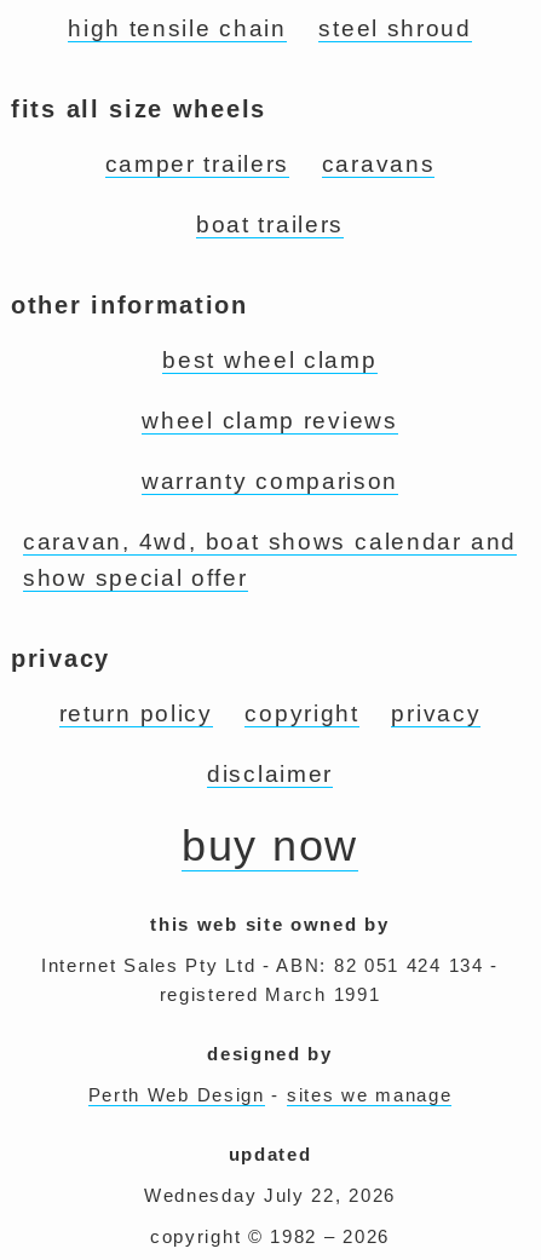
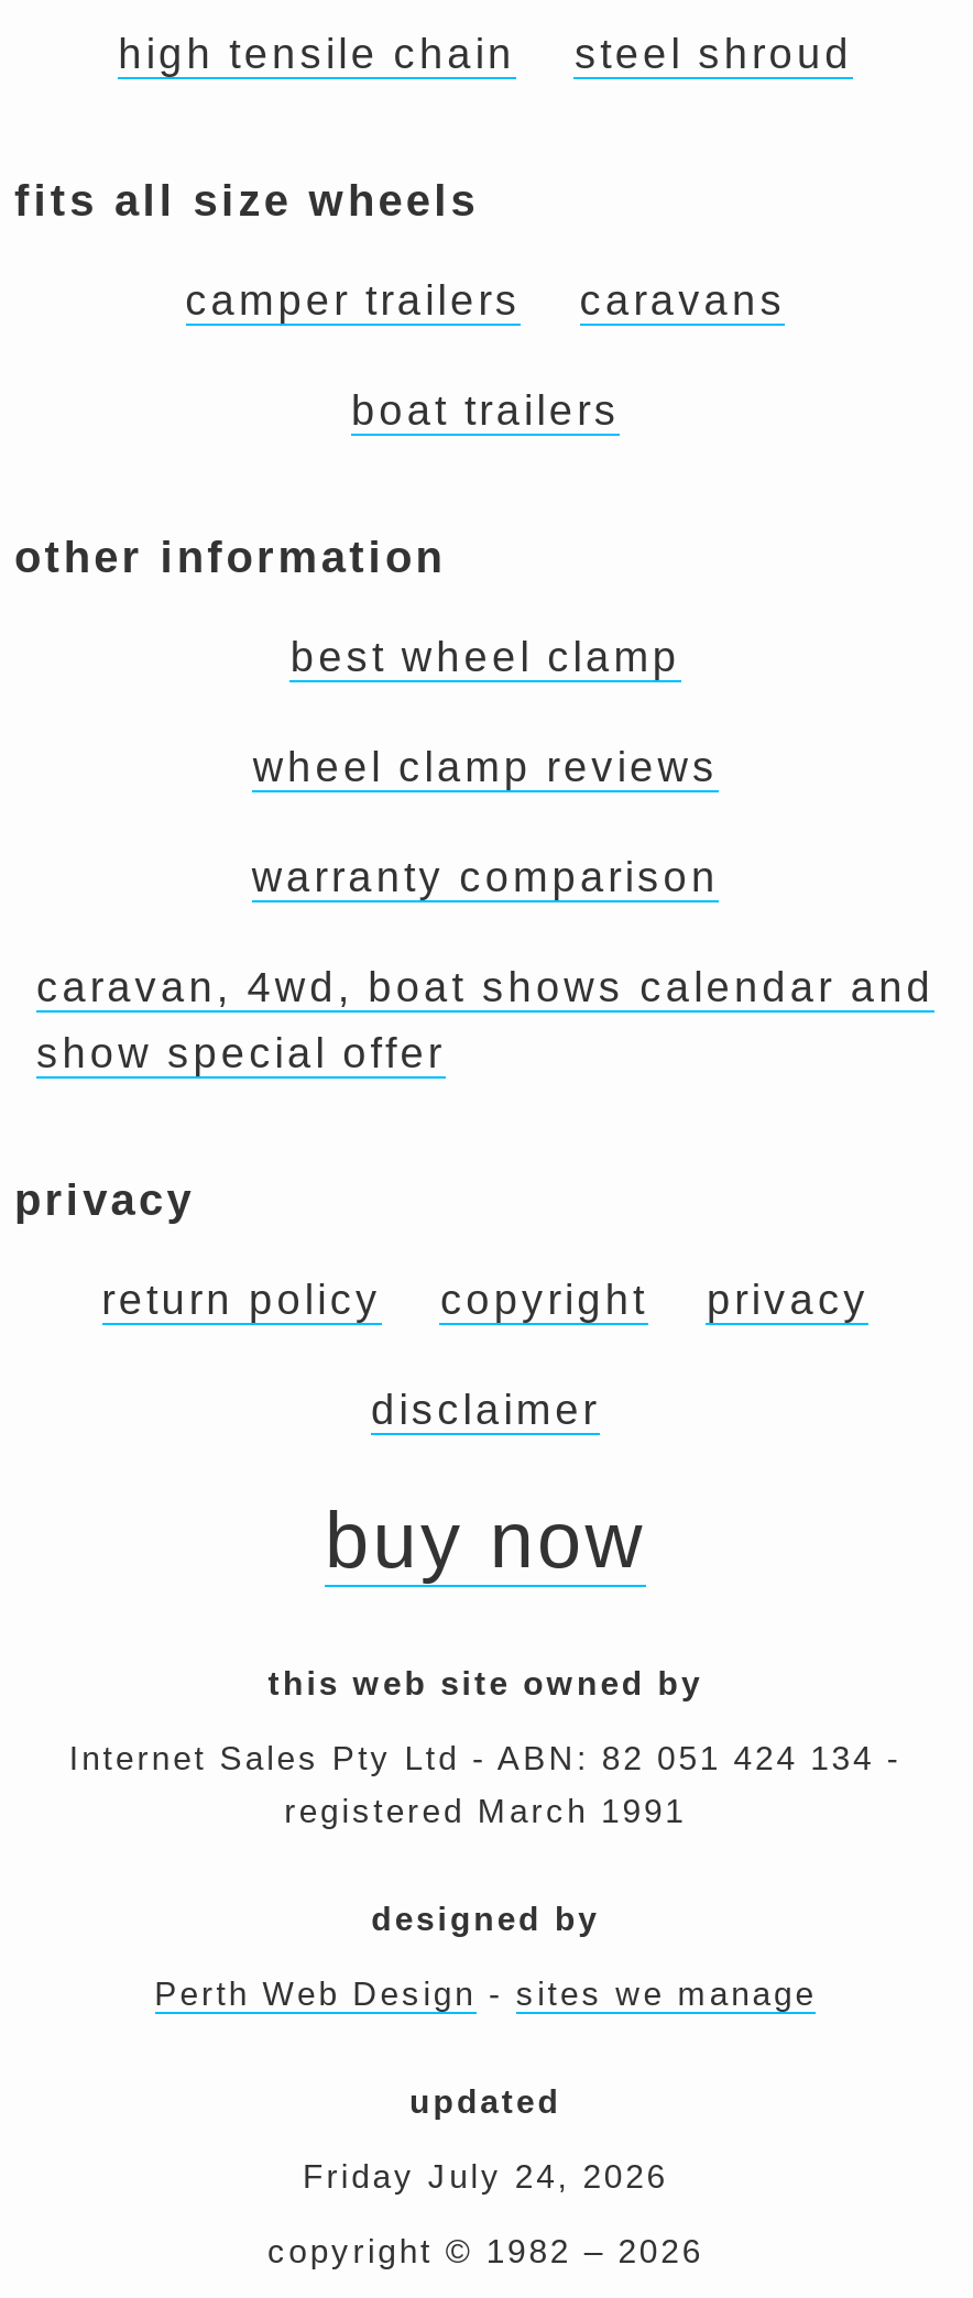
- Wednesday July 22, 2026
+ Friday July 24, 2026
